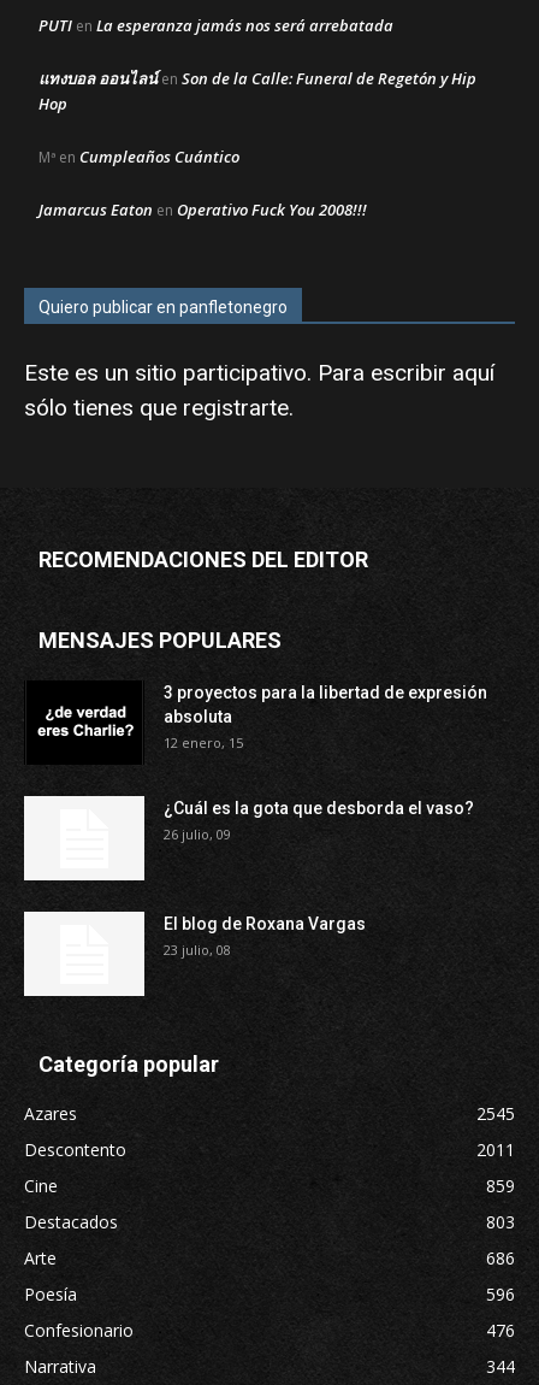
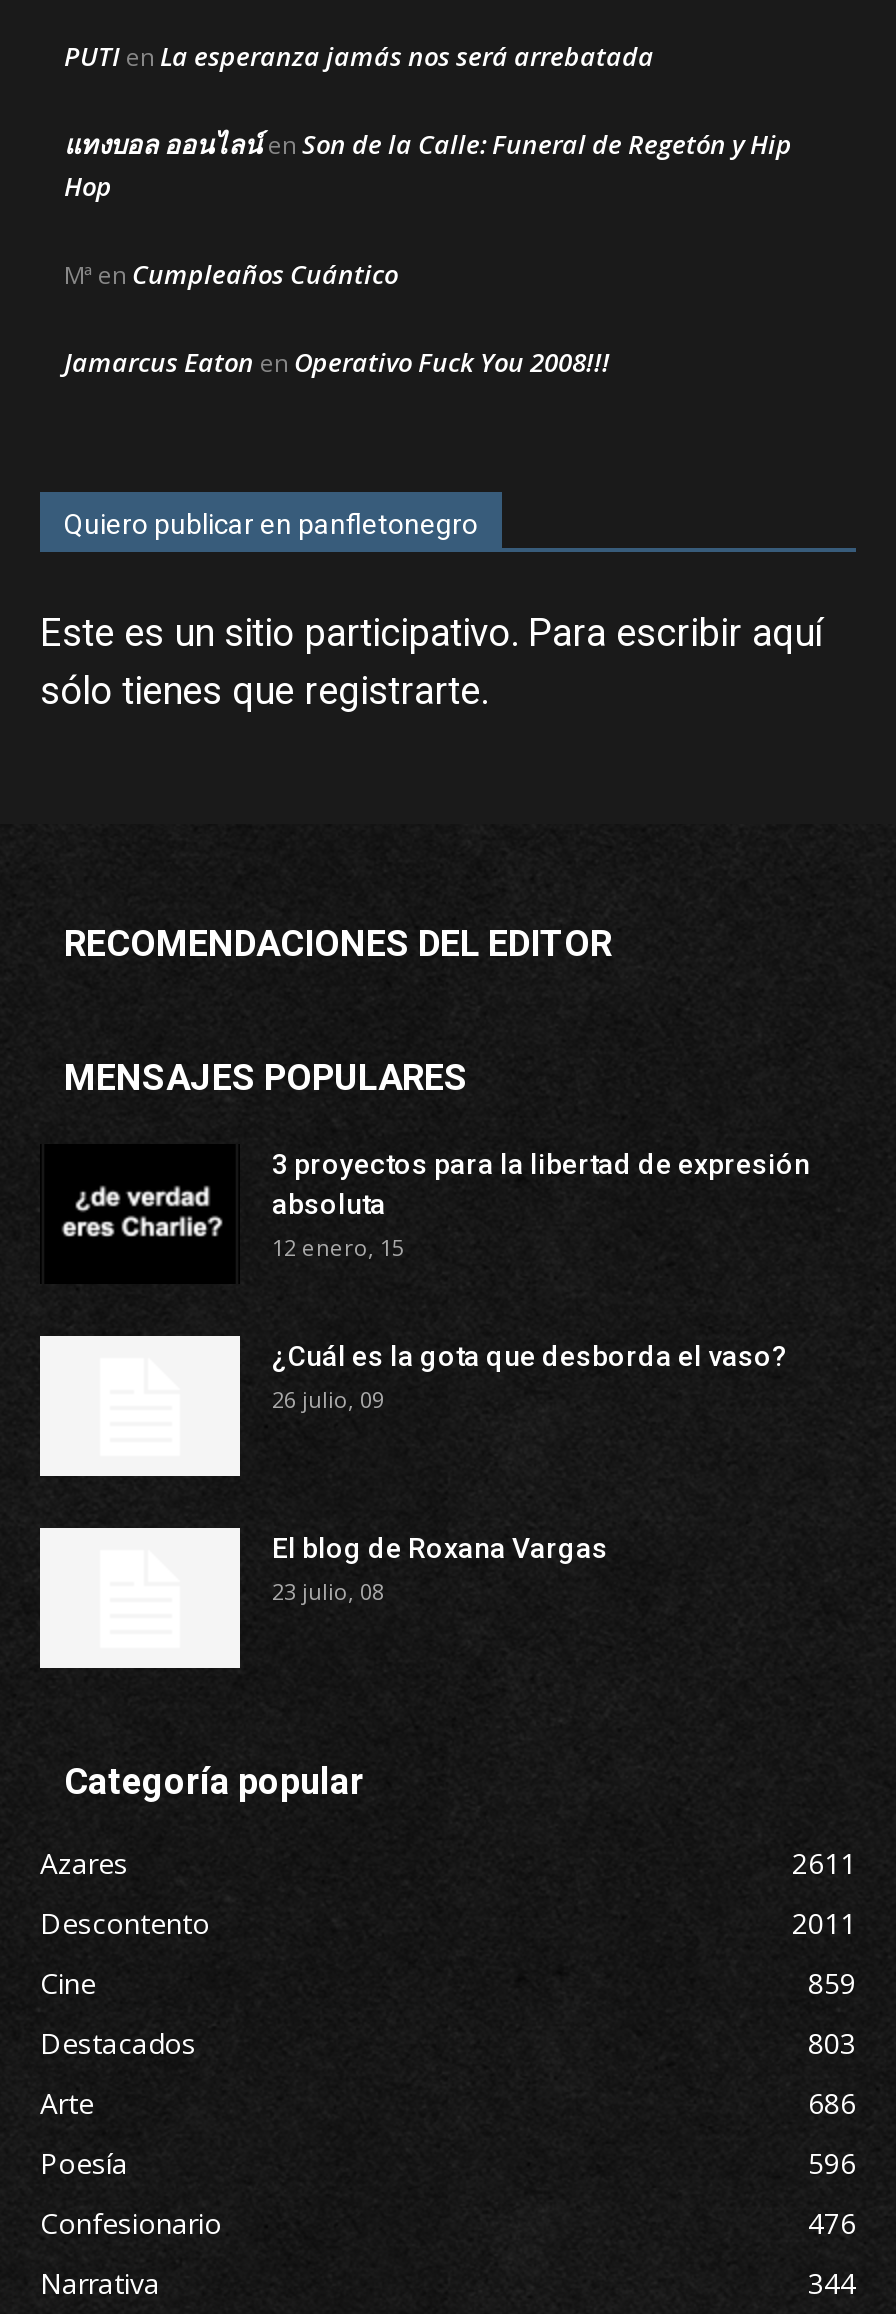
- 2545
+ 2611
